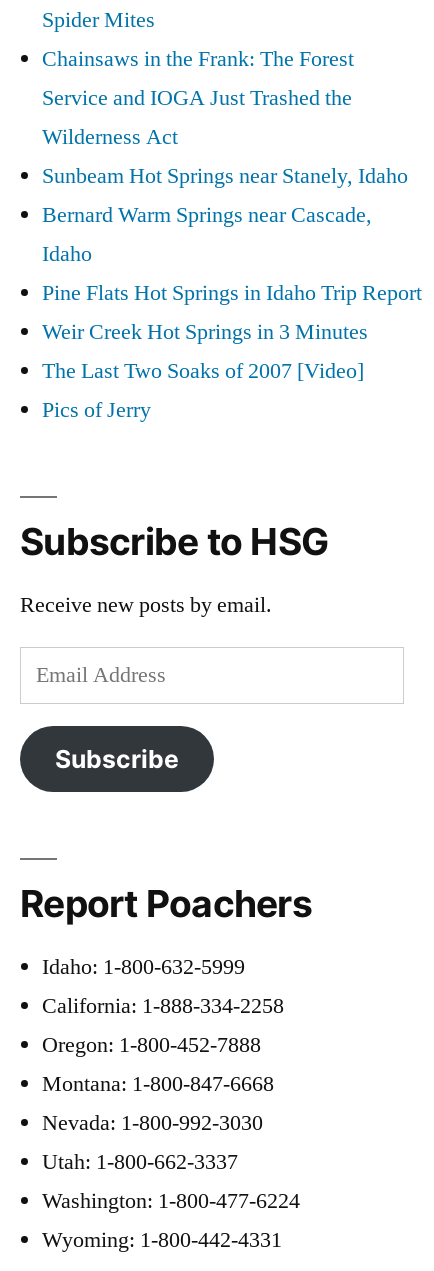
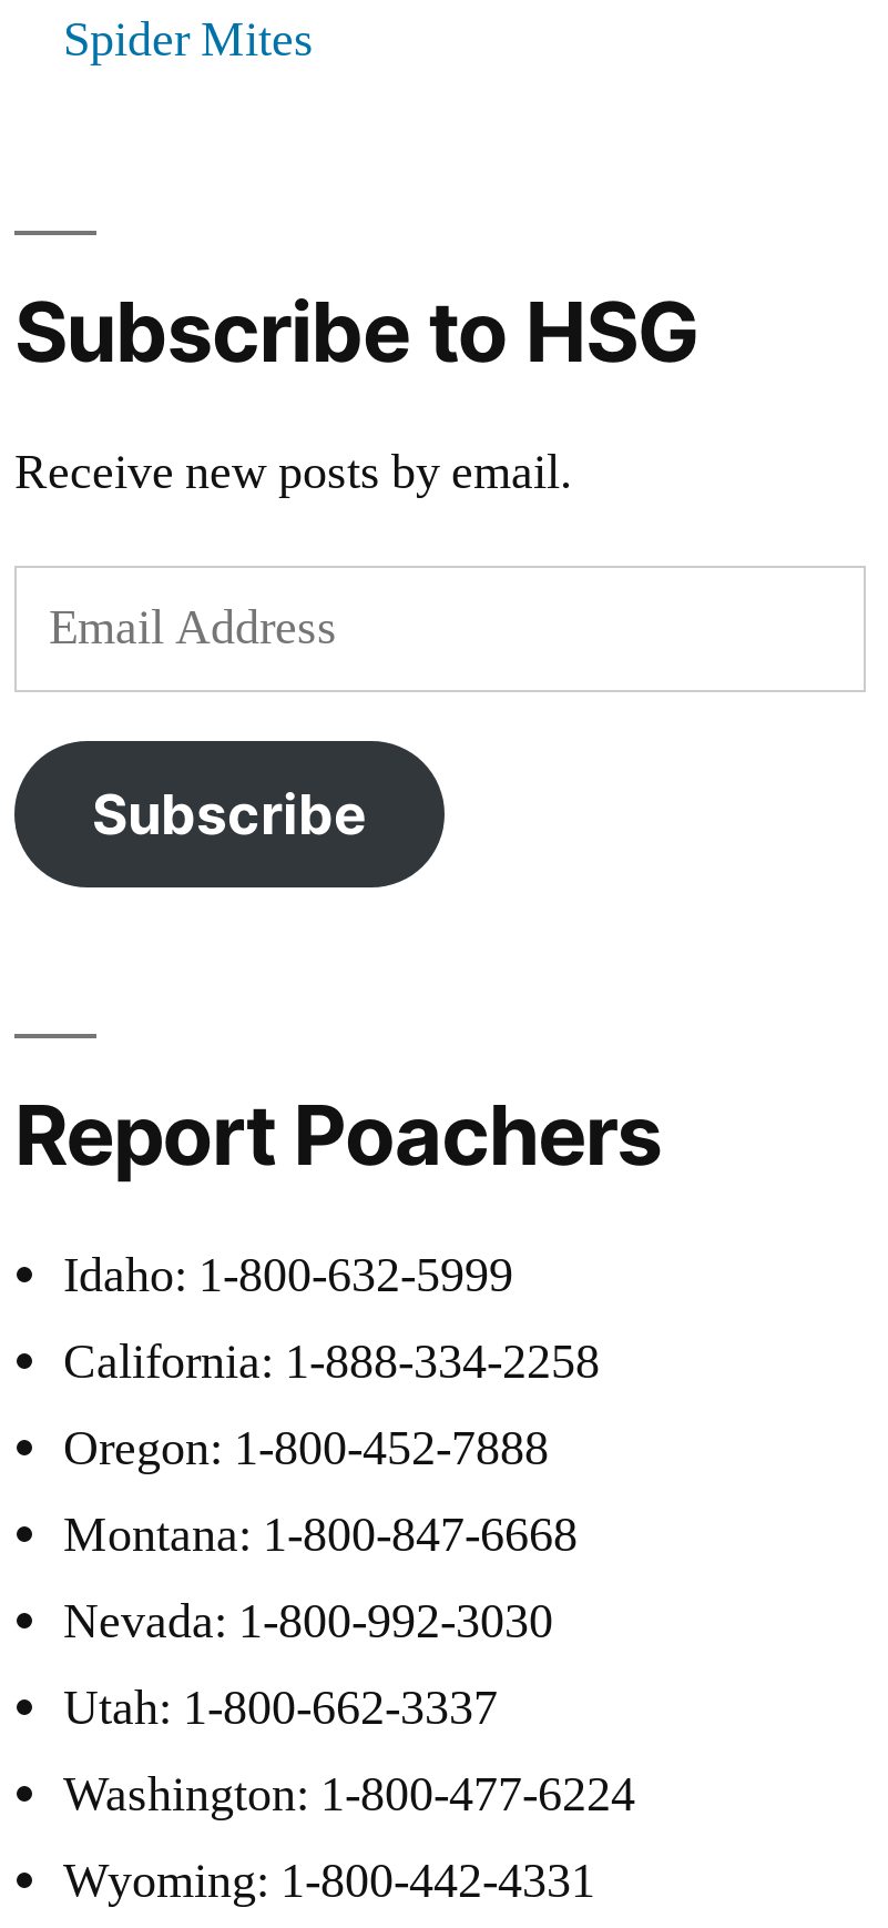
- Chainsaws in the Frank: The Forest
- Service and IOGA Just Trashed the
- Wilderness Act
- Sunbeam Hot Springs near Stanely, Idaho
- Bernard Warm Springs near Cascade,
- Idaho
- Pine Flats Hot Springs in Idaho Trip Report
- Weir Creek Hot Springs in 3 Minutes
- The Last Two Soaks of 2007 [Video]
- Pics of Jerry
